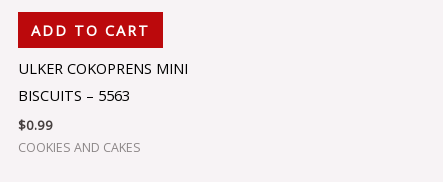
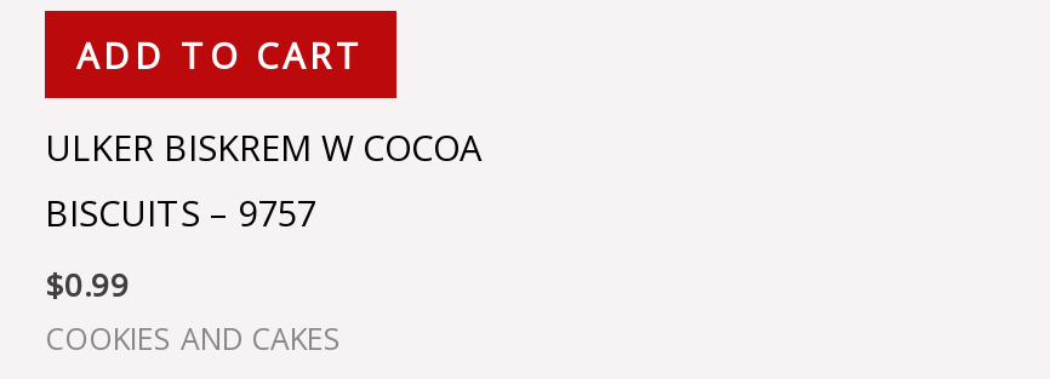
- ULKER COKOPRENS MINI
- BISCUITS – 5563
+ ULKER BISKREM W COCOA
+ BISCUITS – 9757
